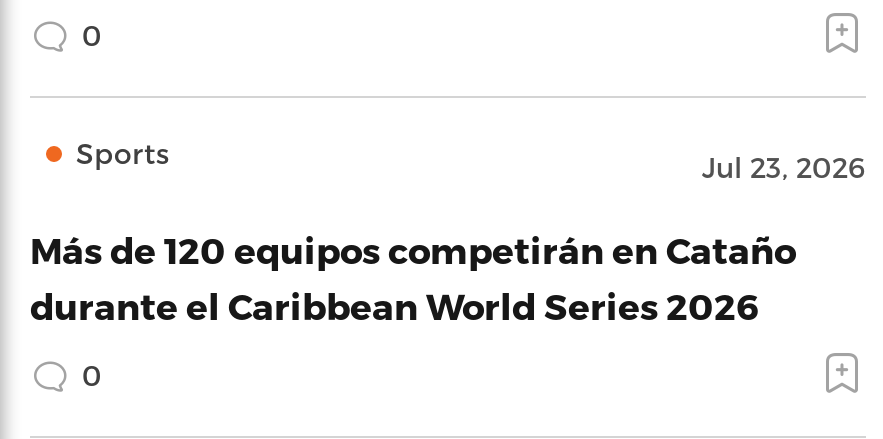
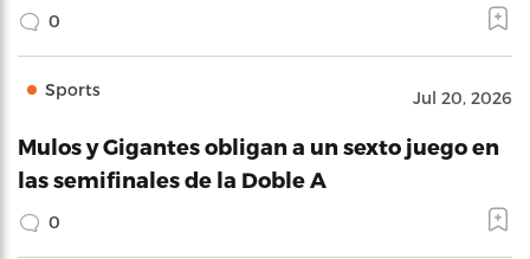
- Jul 23, 2026
+ Jul 20, 2026

- Más de 120 equipos competirán en Cataño
- durante el Caribbean World Series 2026
+ Mulos y Gigantes obligan a un sexto juego en
+ las semifinales de la Doble A
